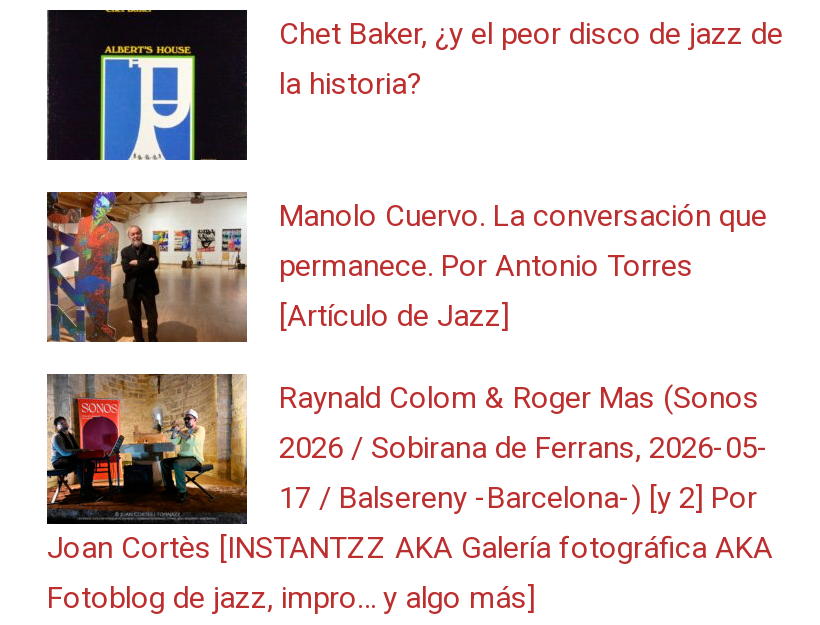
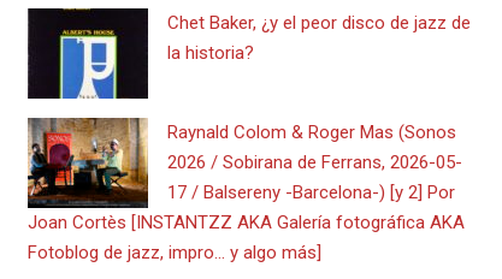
- [image]
- Manolo Cuervo. La conversación que
- permanece. Por Antonio Torres
- [Artículo de Jazz]
